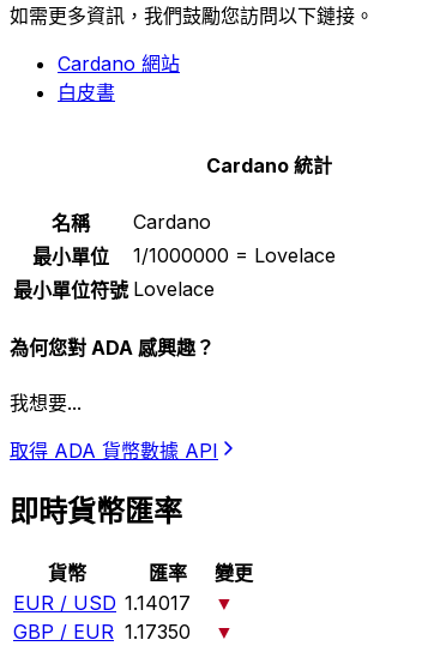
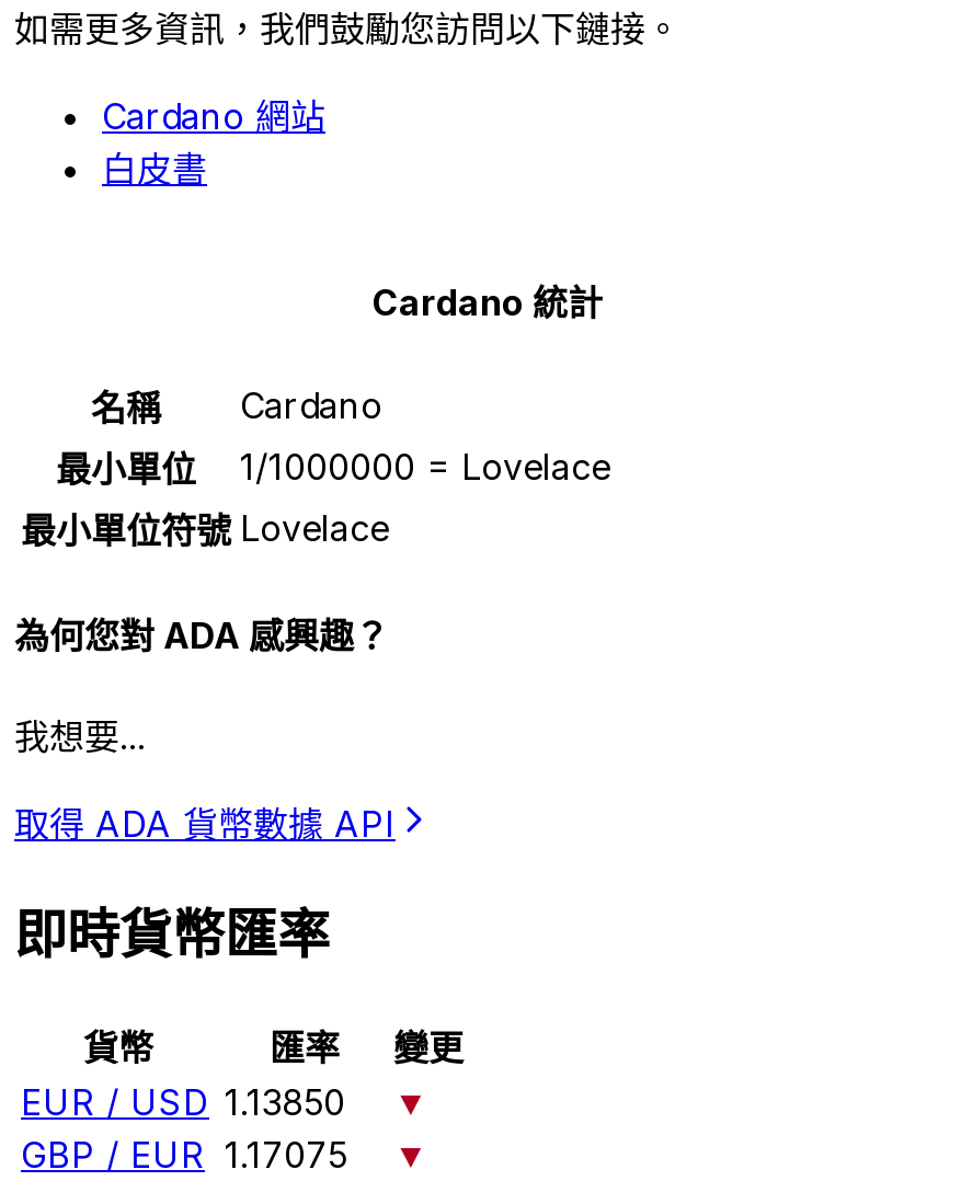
- EUR / USD 1.14017
+ EUR / USD 1.13850

- GBP / EUR 1.17350
+ GBP / EUR 1.17075
